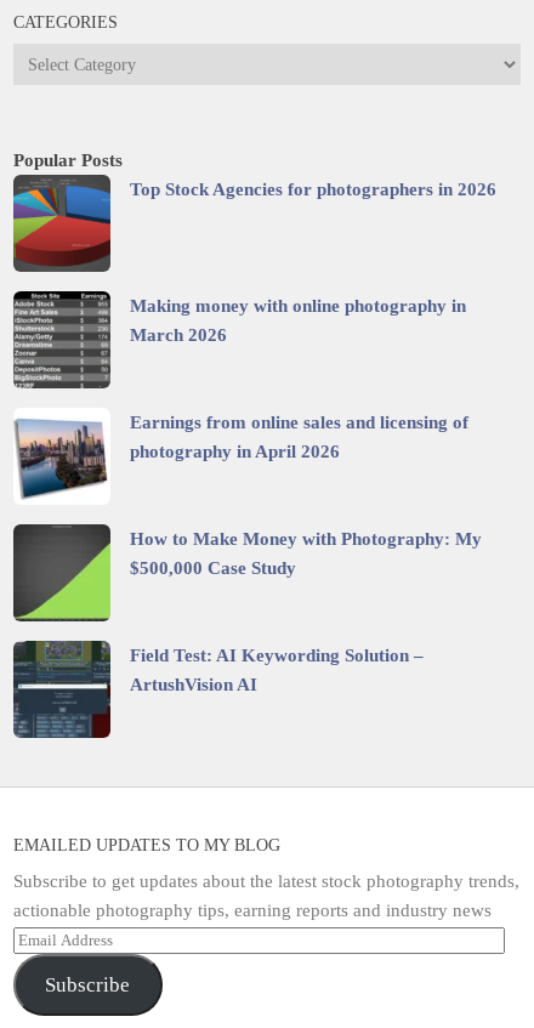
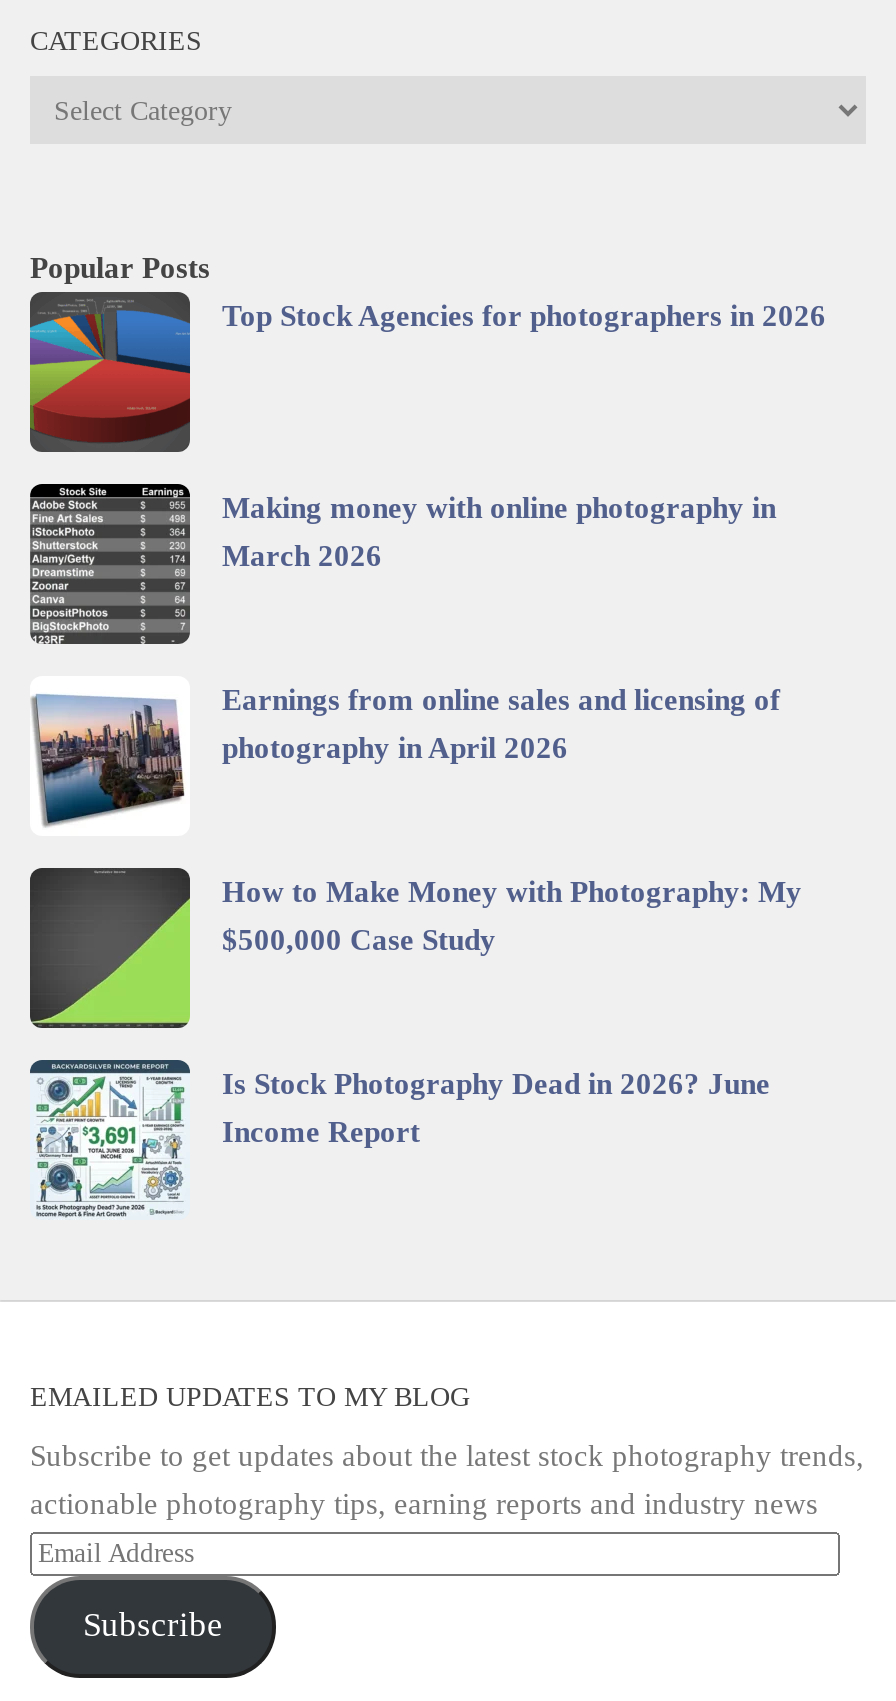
- [image]
- Field Test: AI Keywording Solution –
+ [image]
+ Is Stock Photography Dead in 2026? June

- ArtushVision AI
+ Income Report
